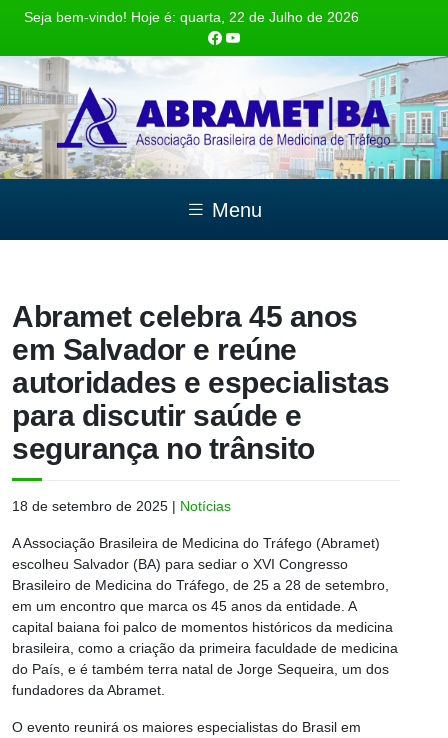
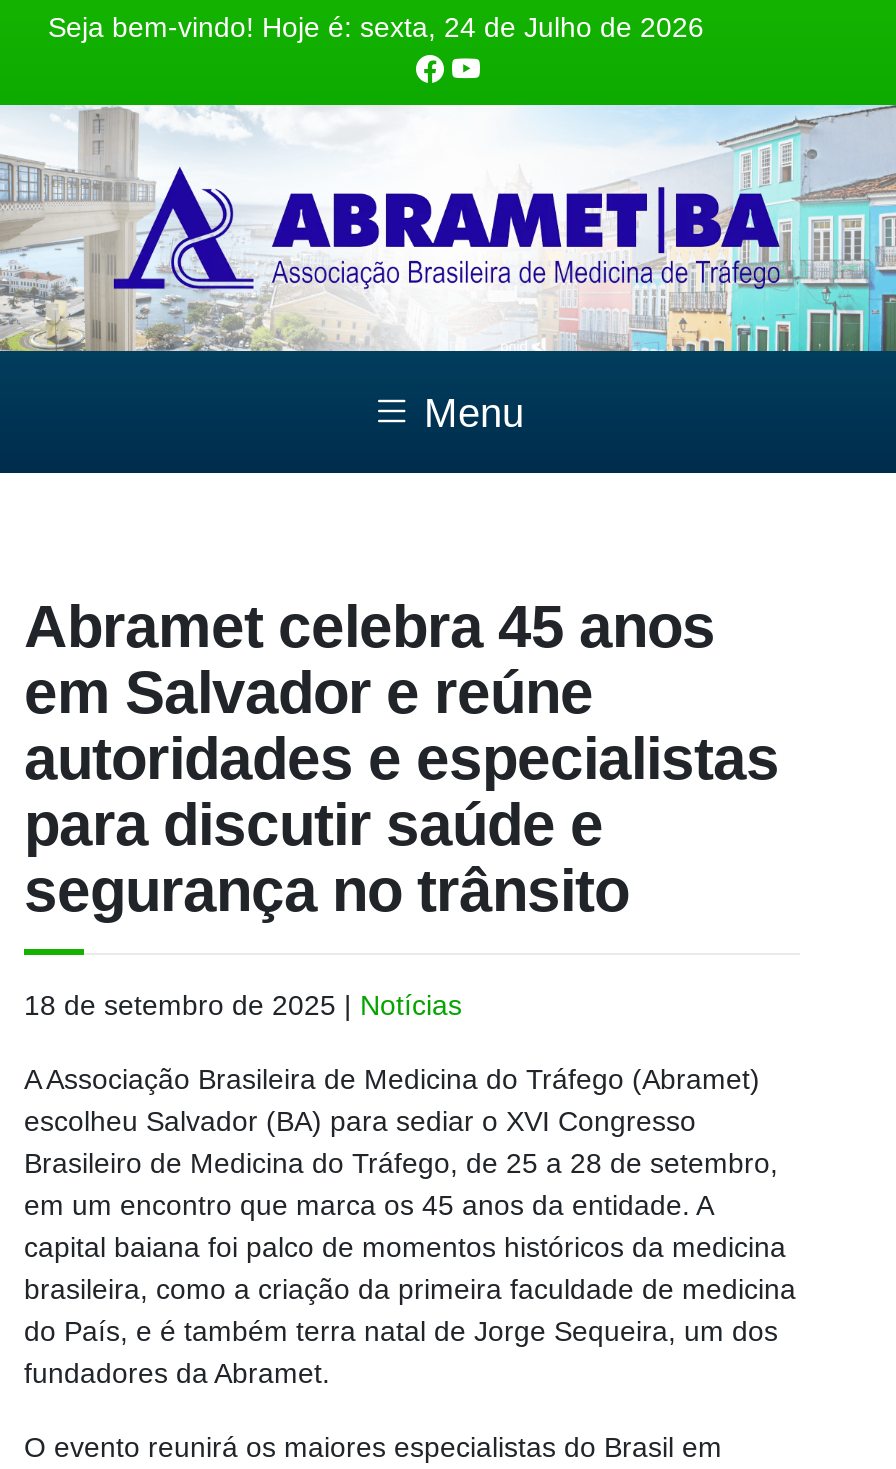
- Seja bem-vindo! Hoje é: quarta, 22 de Julho de 2026
+ Seja bem-vindo! Hoje é: sexta, 24 de Julho de 2026
